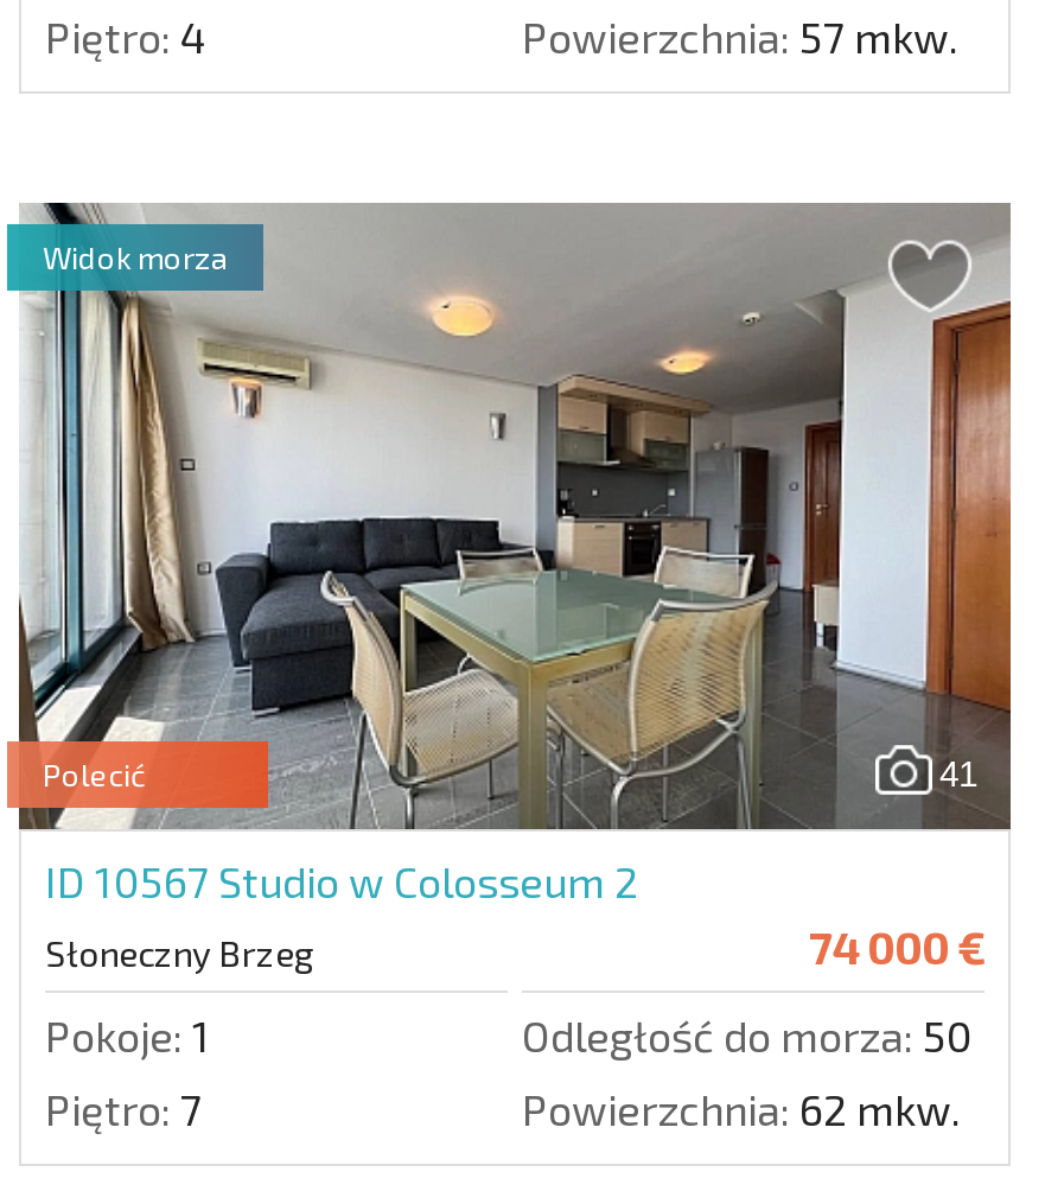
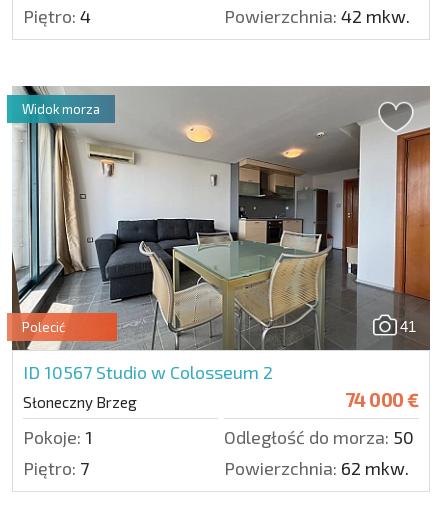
- Powierzchnia: 57 mkw.
+ Powierzchnia: 42 mkw.
